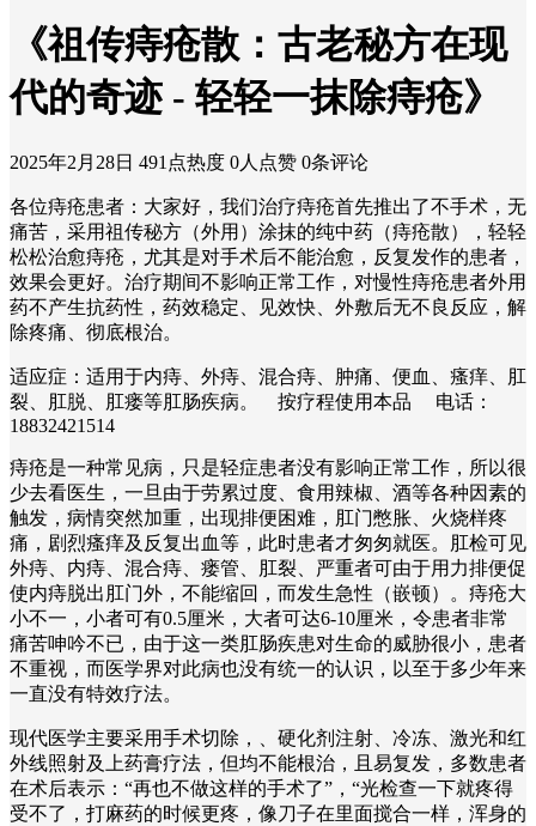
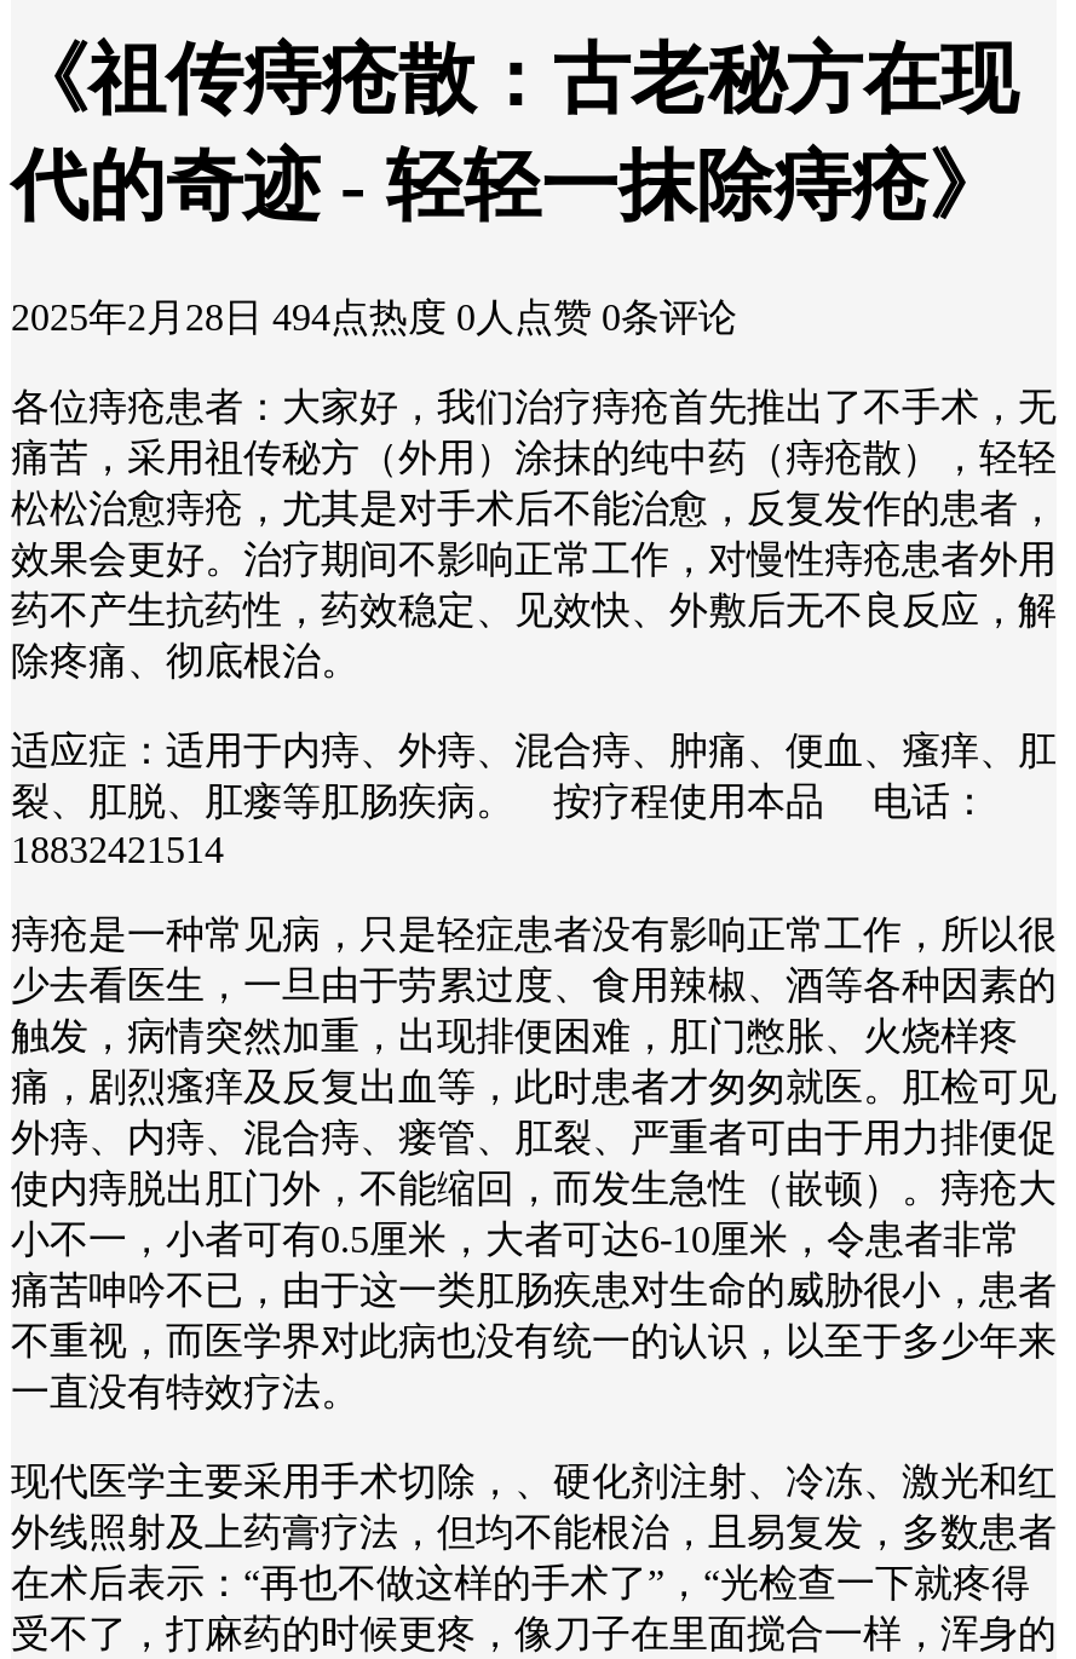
- 2025年2月28日 491点热度 0人点赞 0条评论
+ 2025年2月28日 494点热度 0人点赞 0条评论
